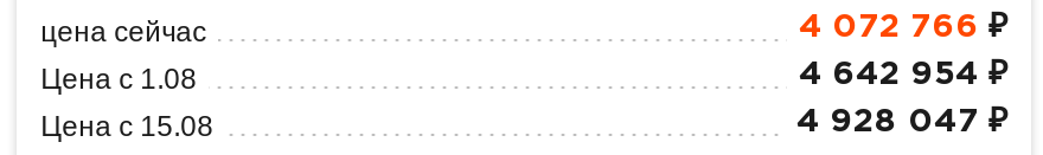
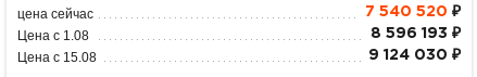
- 4 072 766 ₽
+ 7 540 520 ₽

- 4 642 954 ₽
+ 8 596 193 ₽

- 4 928 047 ₽
+ 9 124 030 ₽
